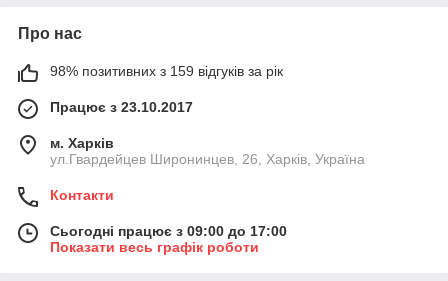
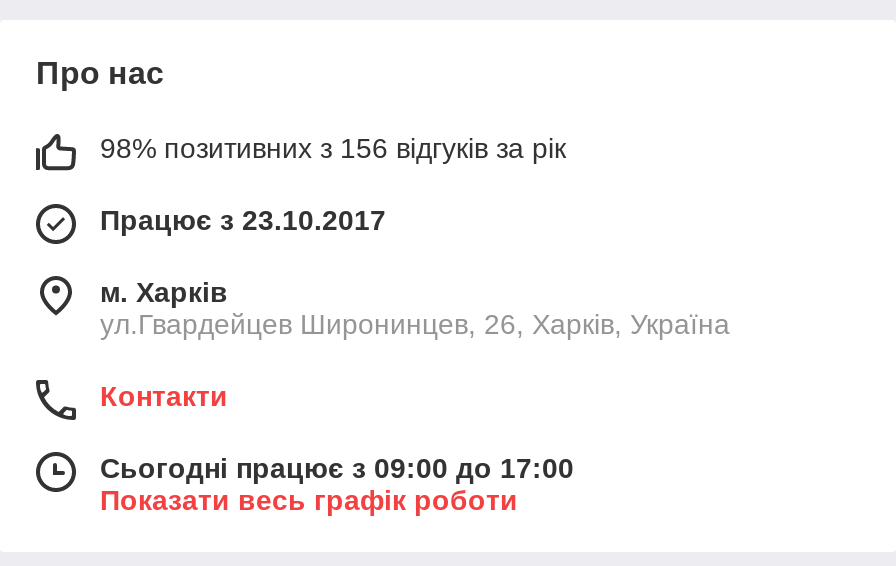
- 98% позитивних з 159 відгуків за рік
+ 98% позитивних з 156 відгуків за рік
